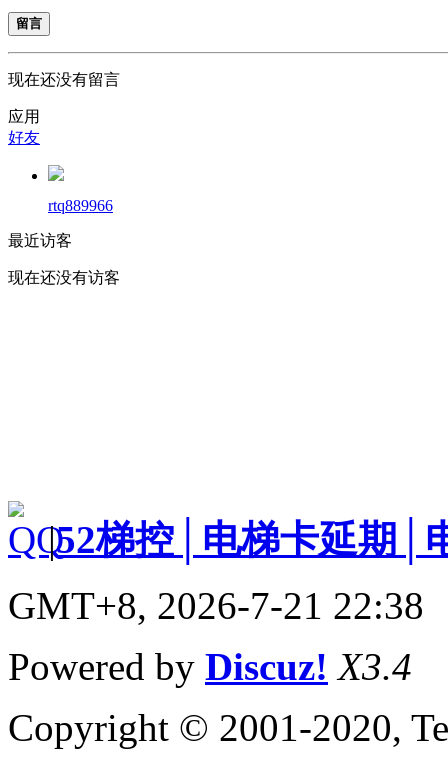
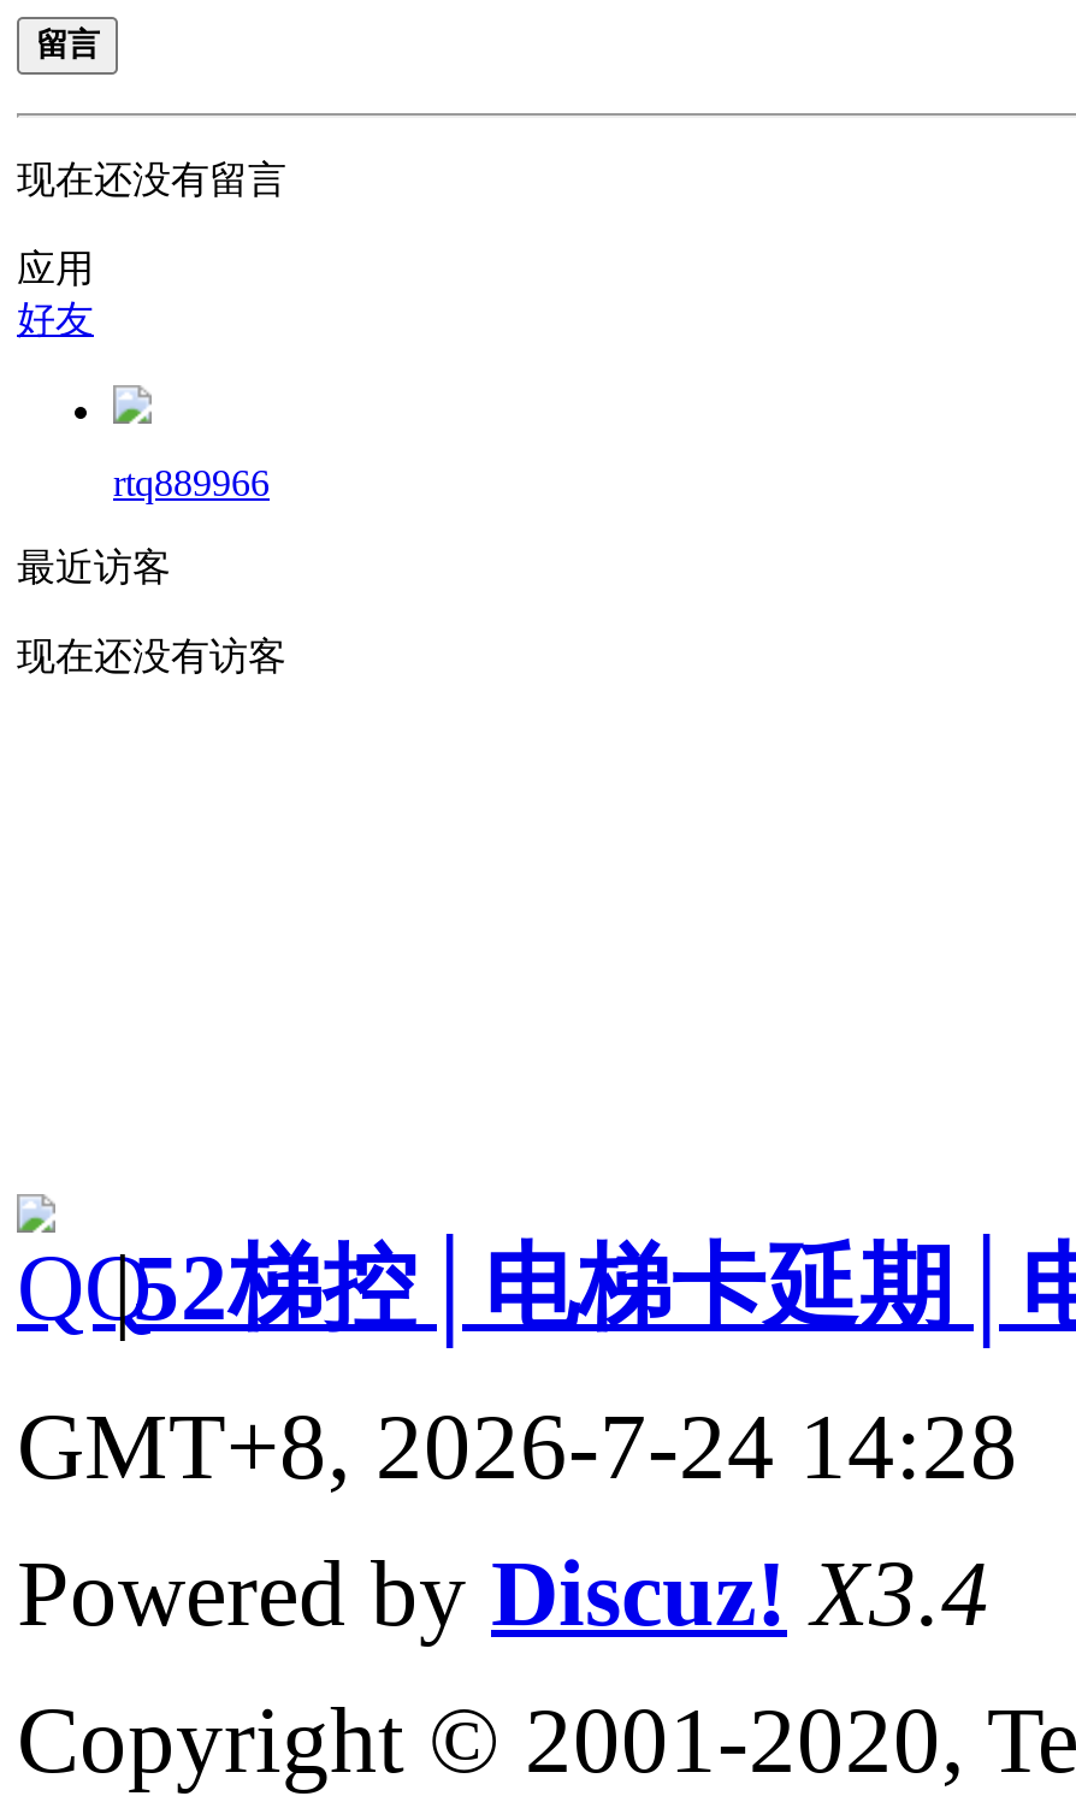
- GMT+8, 2026-7-21 22:38
+ GMT+8, 2026-7-24 14:28
